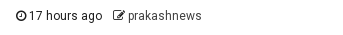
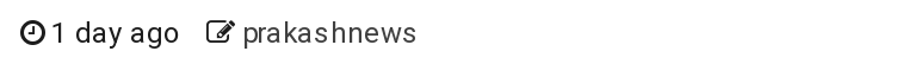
- 17 hours ago prakashnews
+ 1 day ago prakashnews
